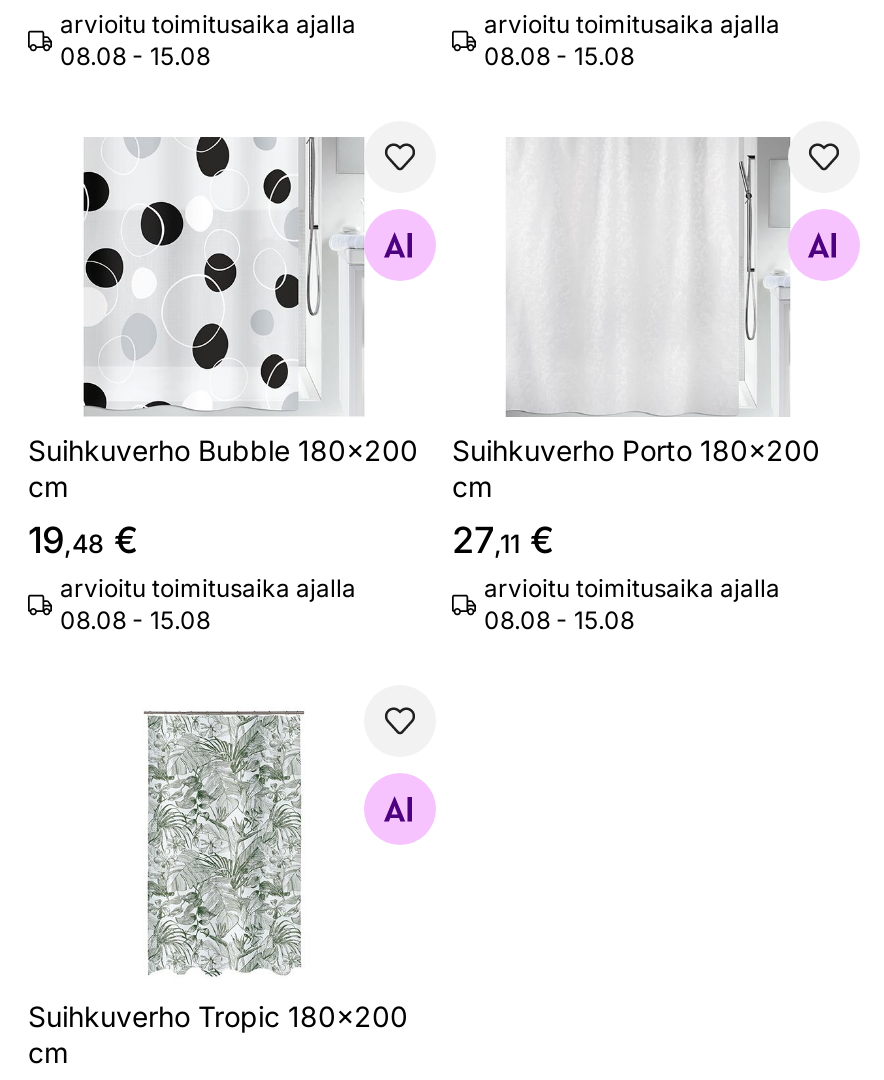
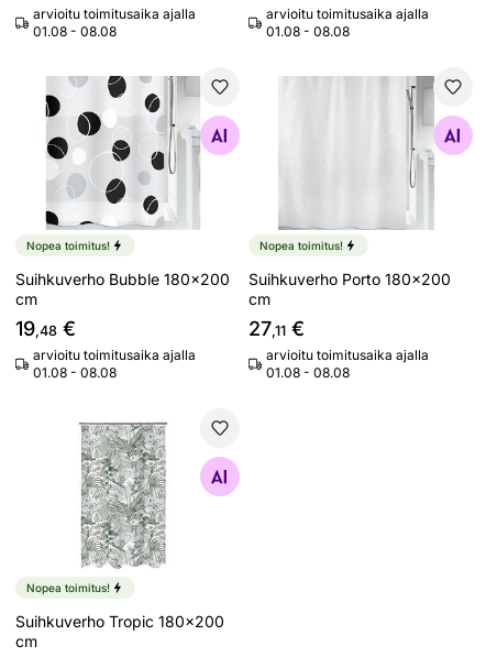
- 08.08 - 15.08
+ 01.08 - 08.08

- 08.08 - 15.08
+ 01.08 - 08.08

+ Nopea toimitus!

+ Nopea toimitus!

- 08.08 - 15.08
+ 01.08 - 08.08

- 08.08 - 15.08
+ 01.08 - 08.08

+ Nopea toimitus!
